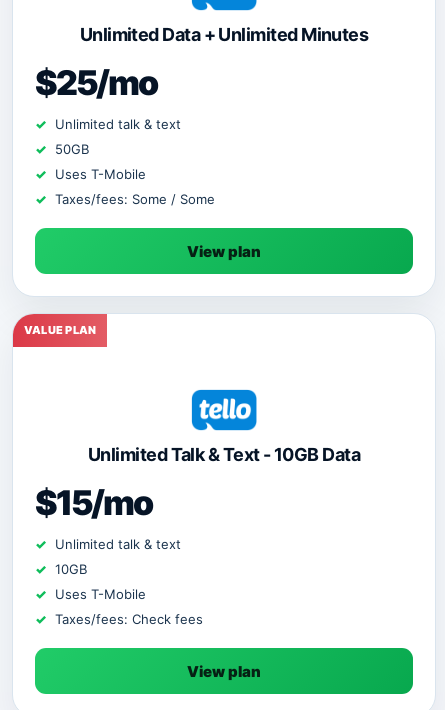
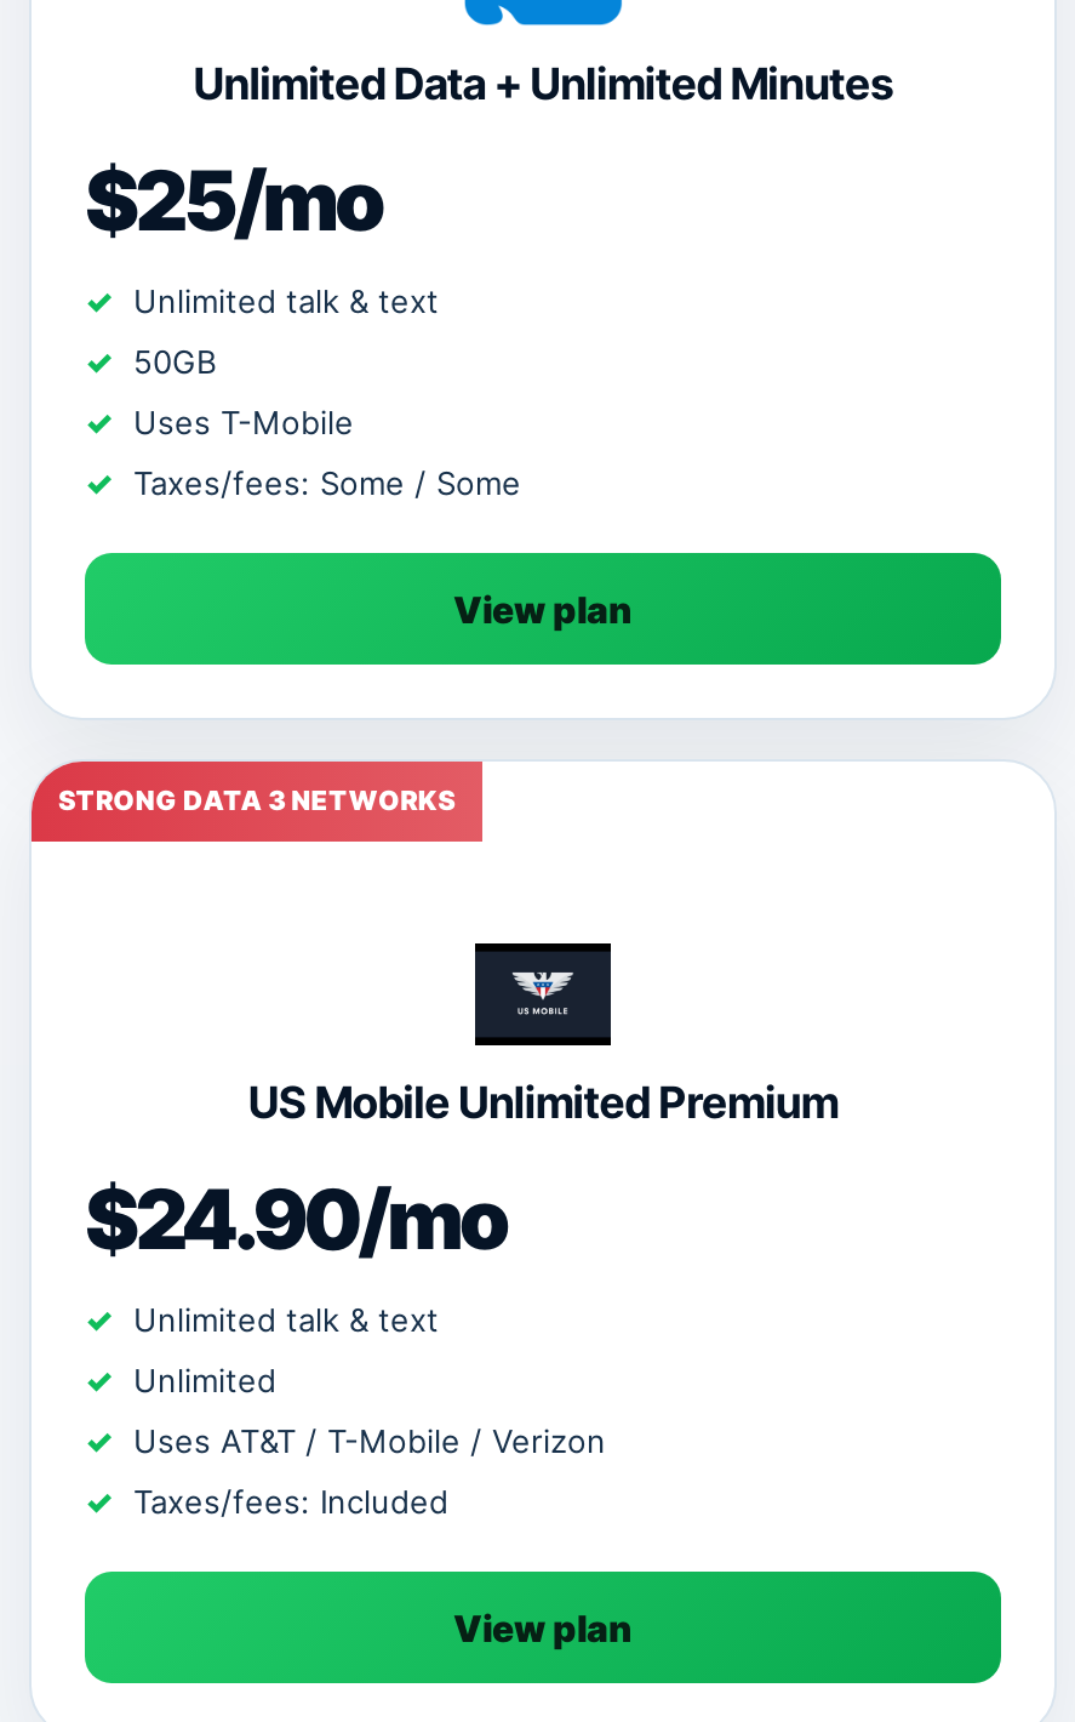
- VALUE PLAN
+ STRONG DATA 3 NETWORKS

- [image]
- Unlimited Talk & Text - 10GB Data
- $15/mo
+ [image]
+ US Mobile Unlimited Premium
+ $24.90/mo

- 10GB
+ Unlimited

- Uses T-Mobile
+ Uses AT&T / T-Mobile / Verizon

- Taxes/fees: Check fees
+ Taxes/fees: Included
